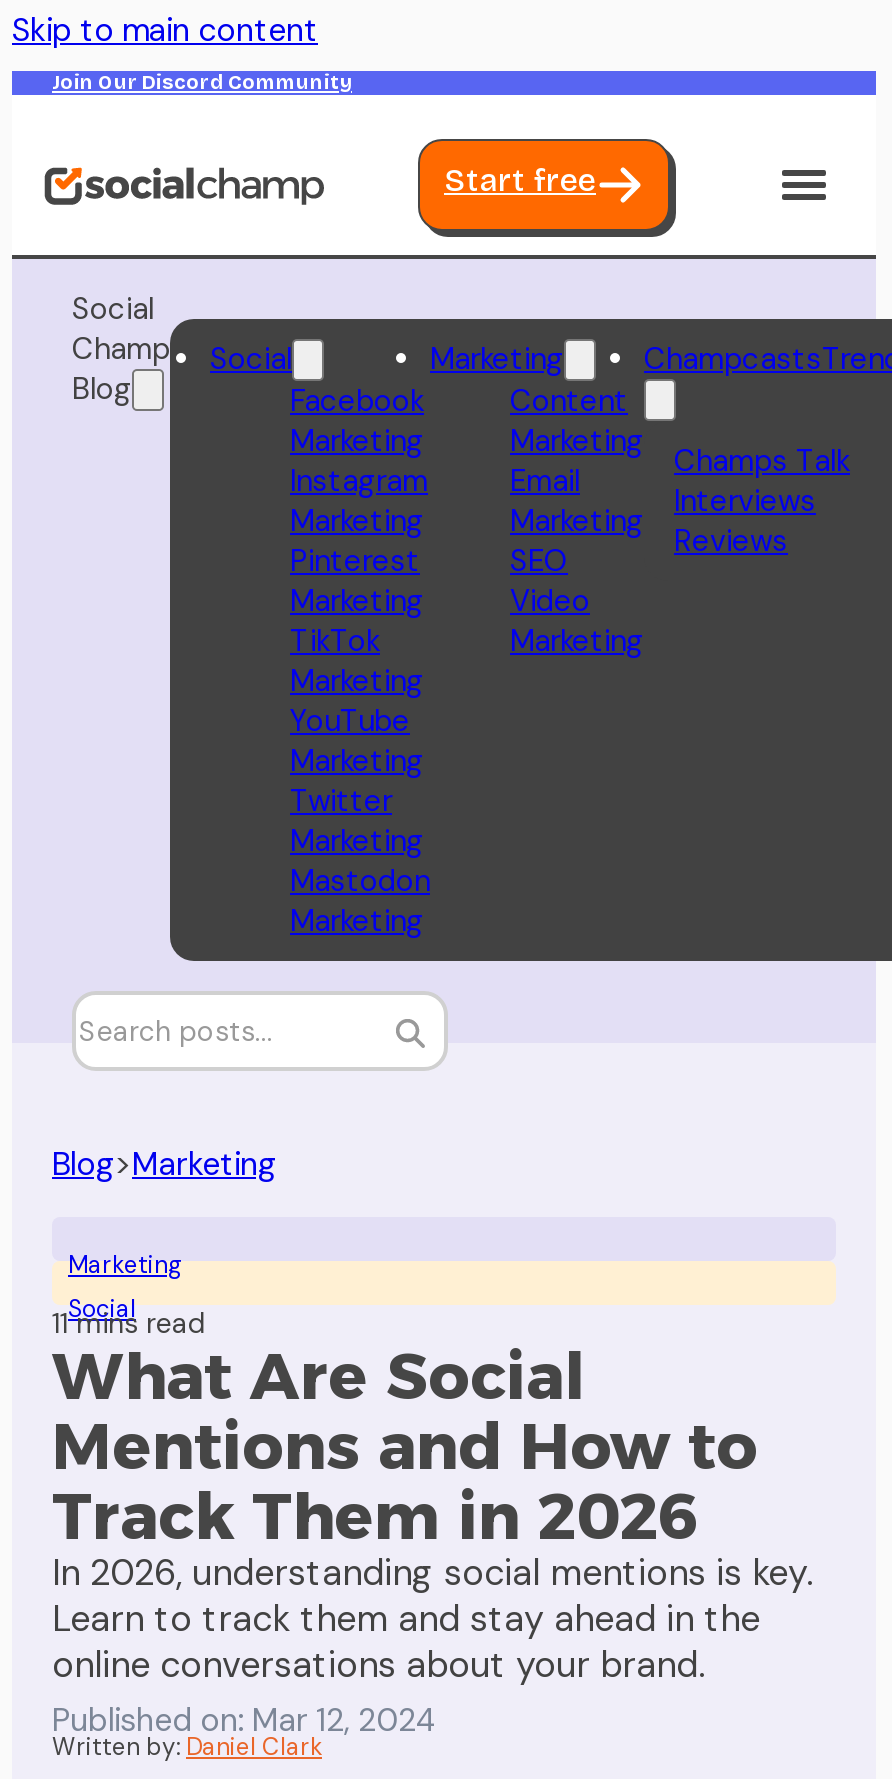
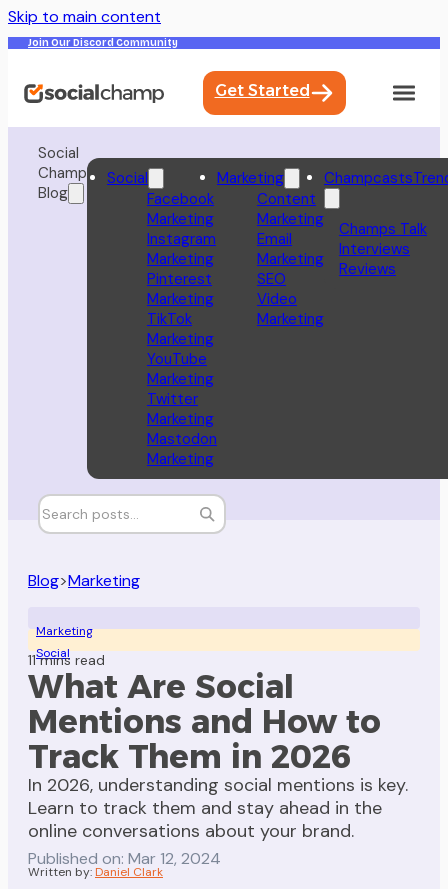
- Start free
+ Get Started
